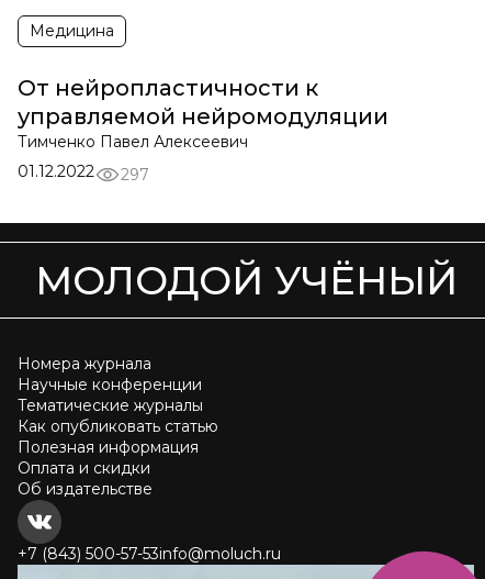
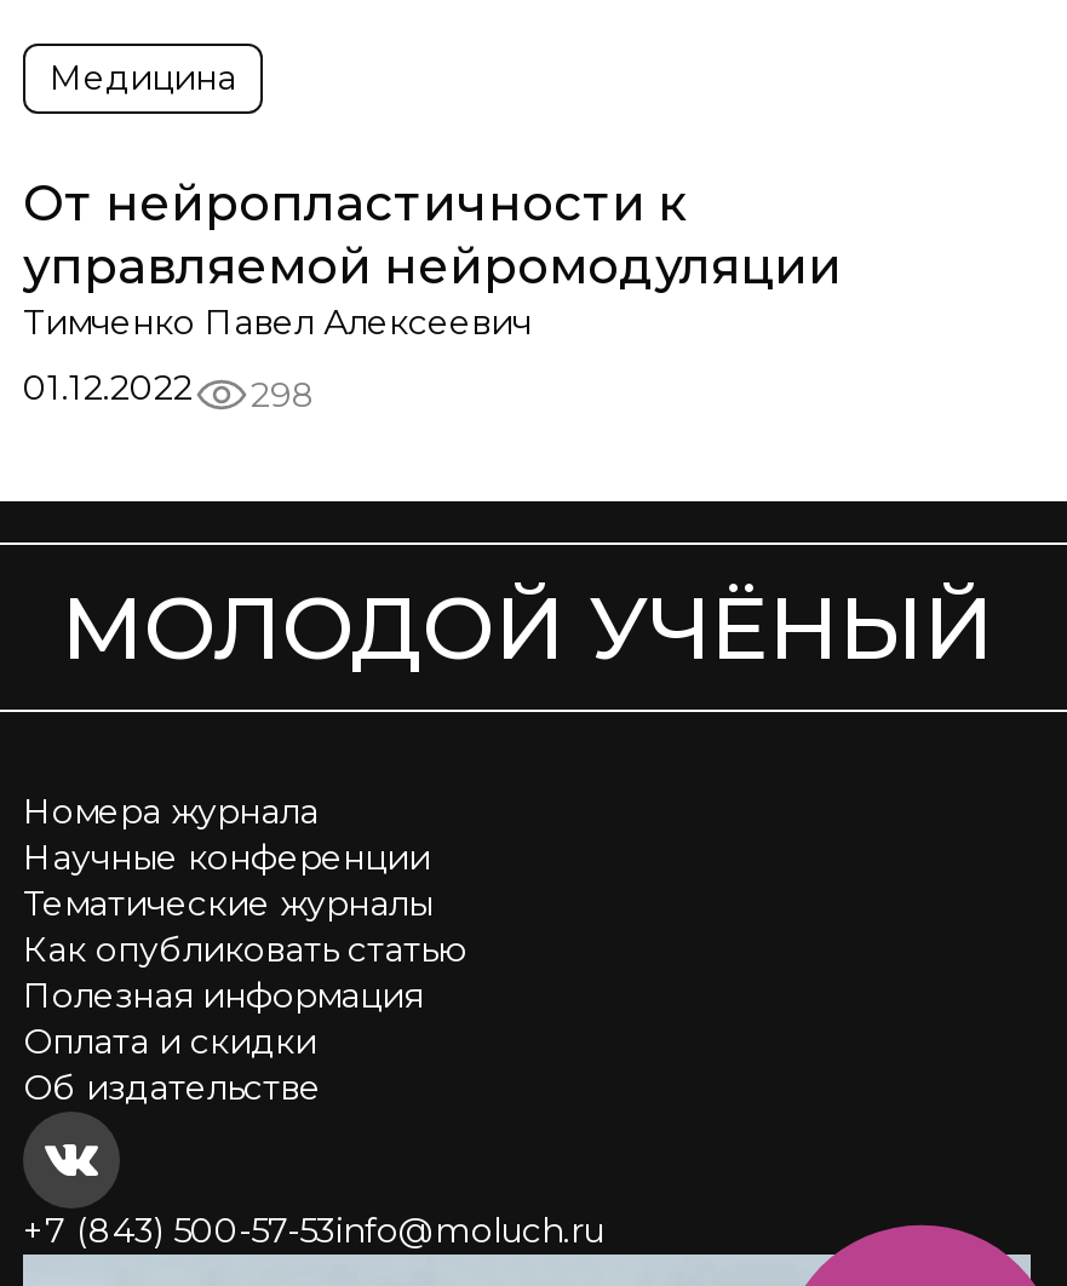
- 01.12.2022 297
+ 01.12.2022 298
